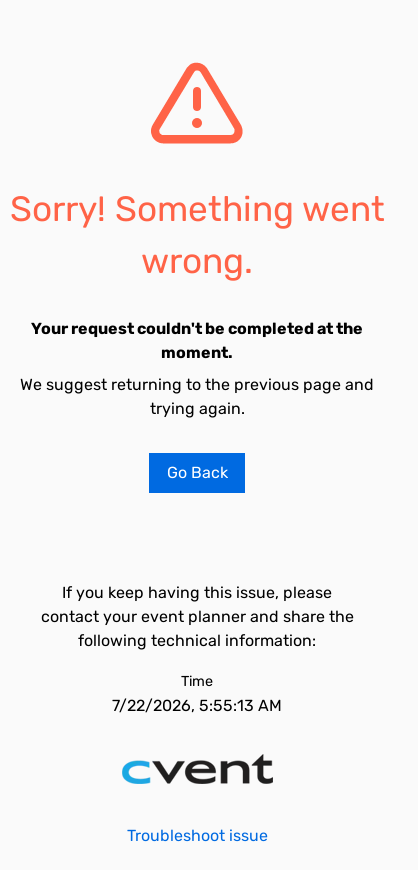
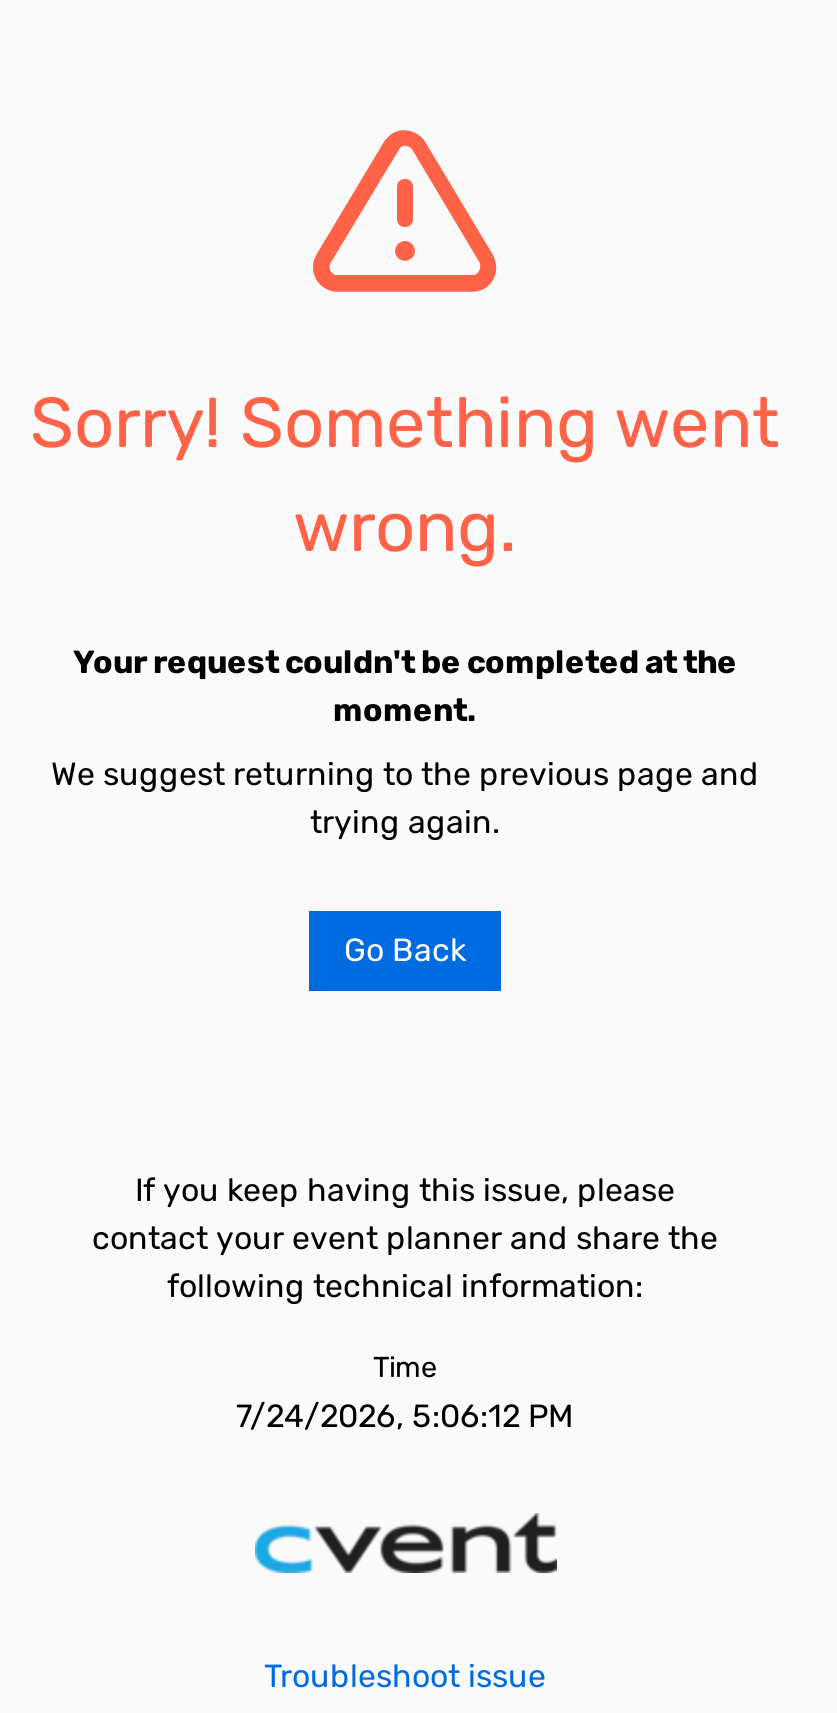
- 7/22/2026, 5:55:13 AM
+ 7/24/2026, 5:06:12 PM
